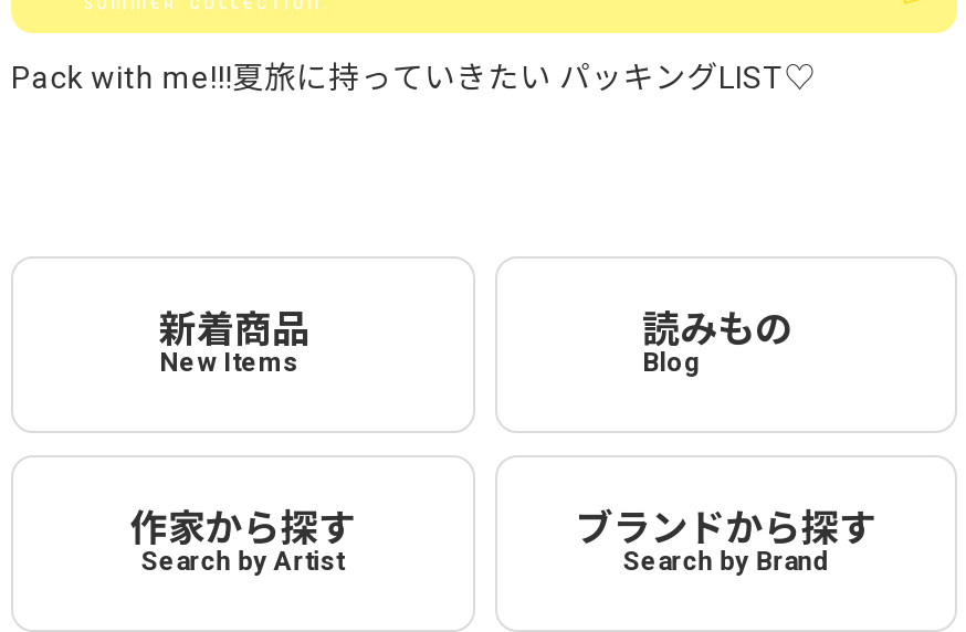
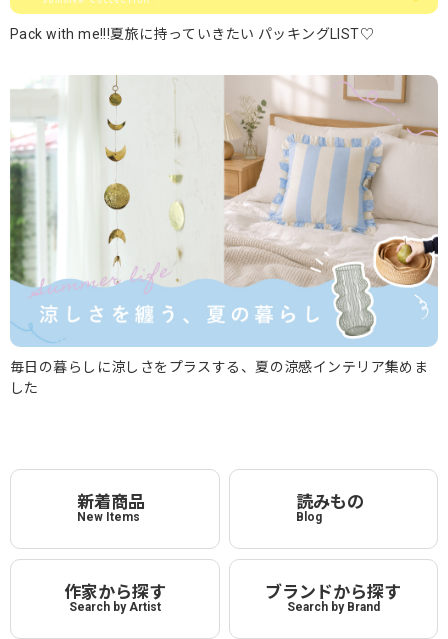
+ [image]
+ 毎日の暮らしに涼しさをプラスする、夏の涼感インテリア集めま
+ した
